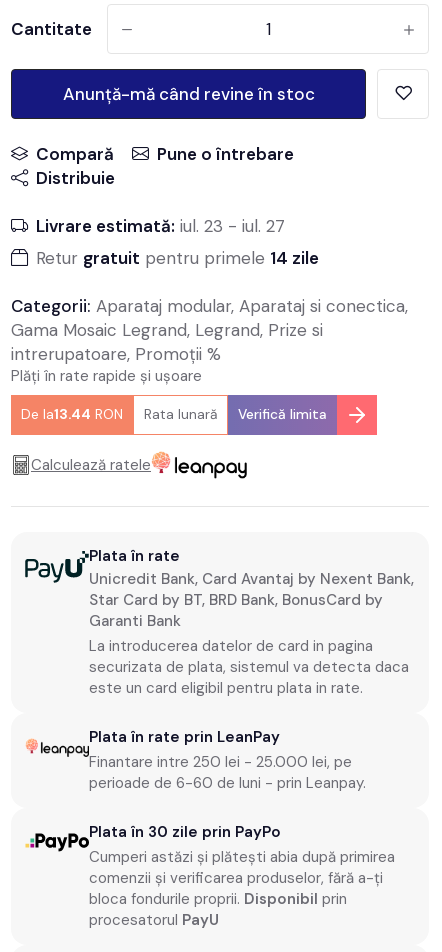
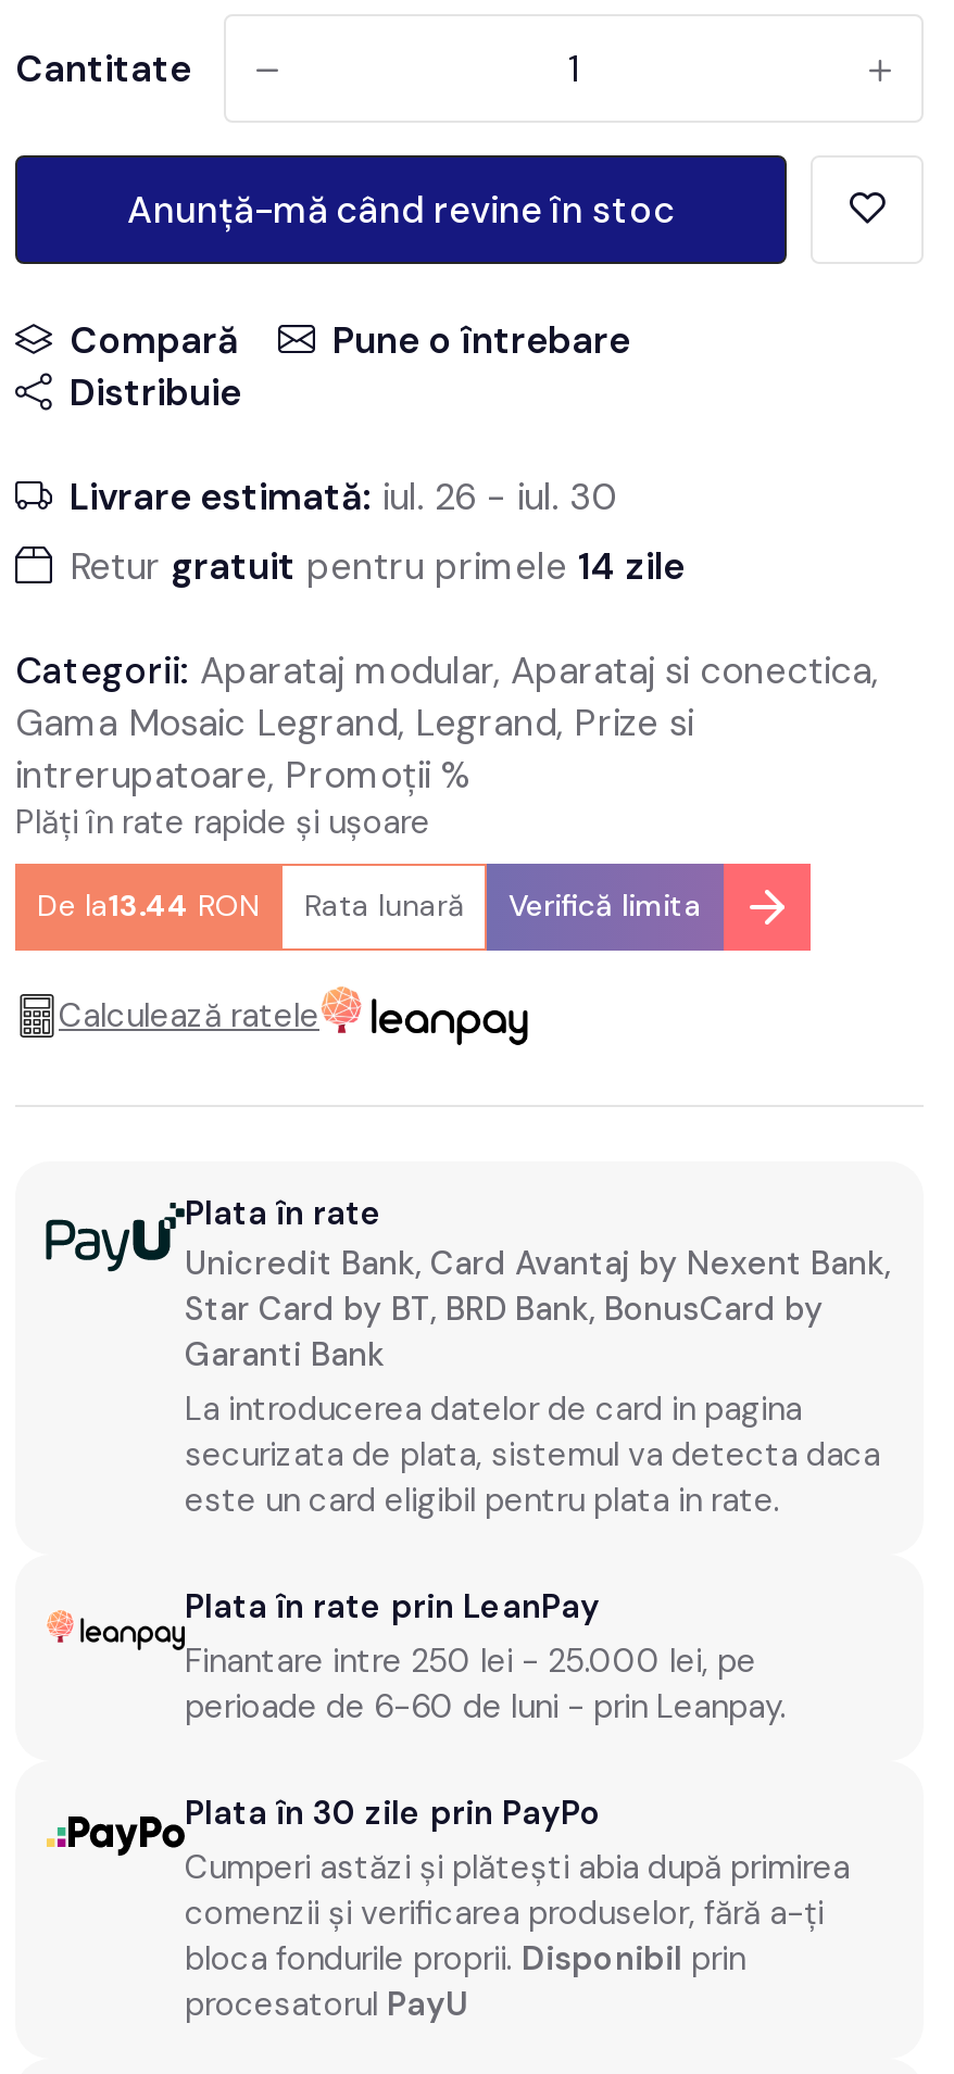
- Livrare estimată: iul. 23 - iul. 27
+ Livrare estimată: iul. 26 - iul. 30
